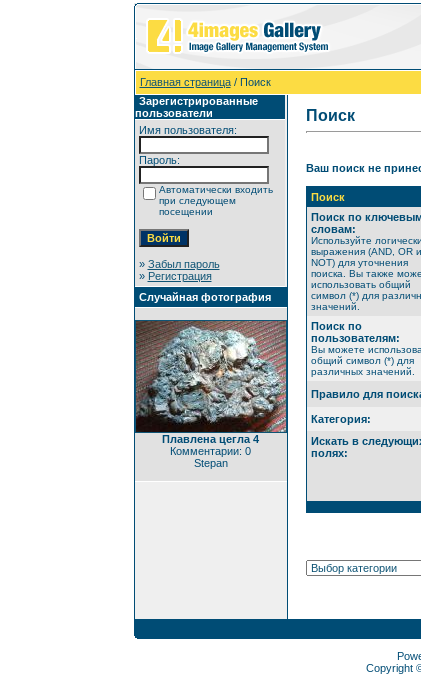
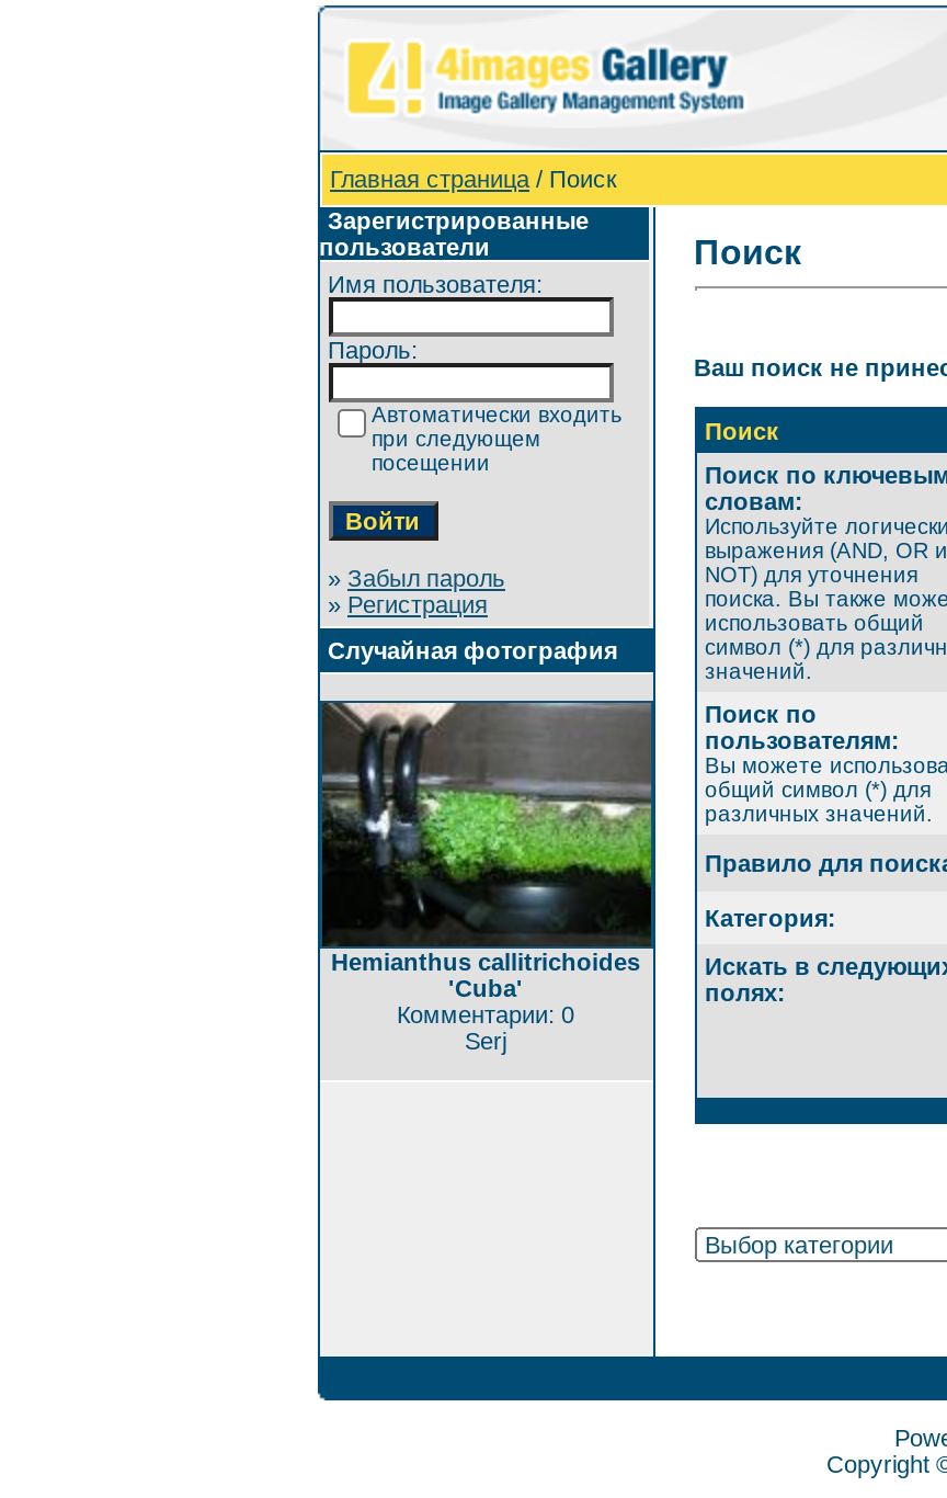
- [image]
- Плавлена цегла 4
+ [image]
+ Hemianthus callitrichoides
+ 'Cuba'

- Stepan
+ Serj
